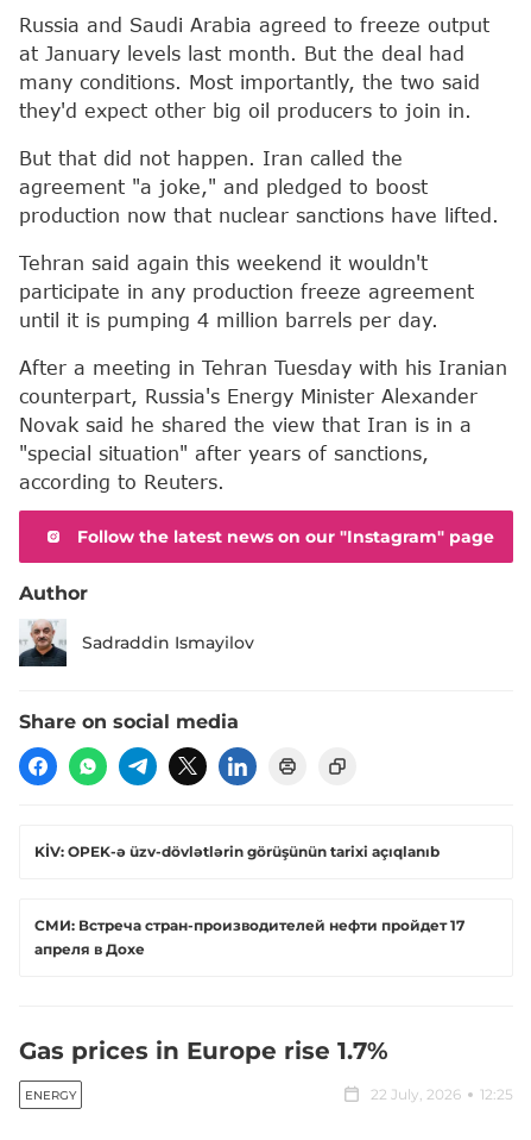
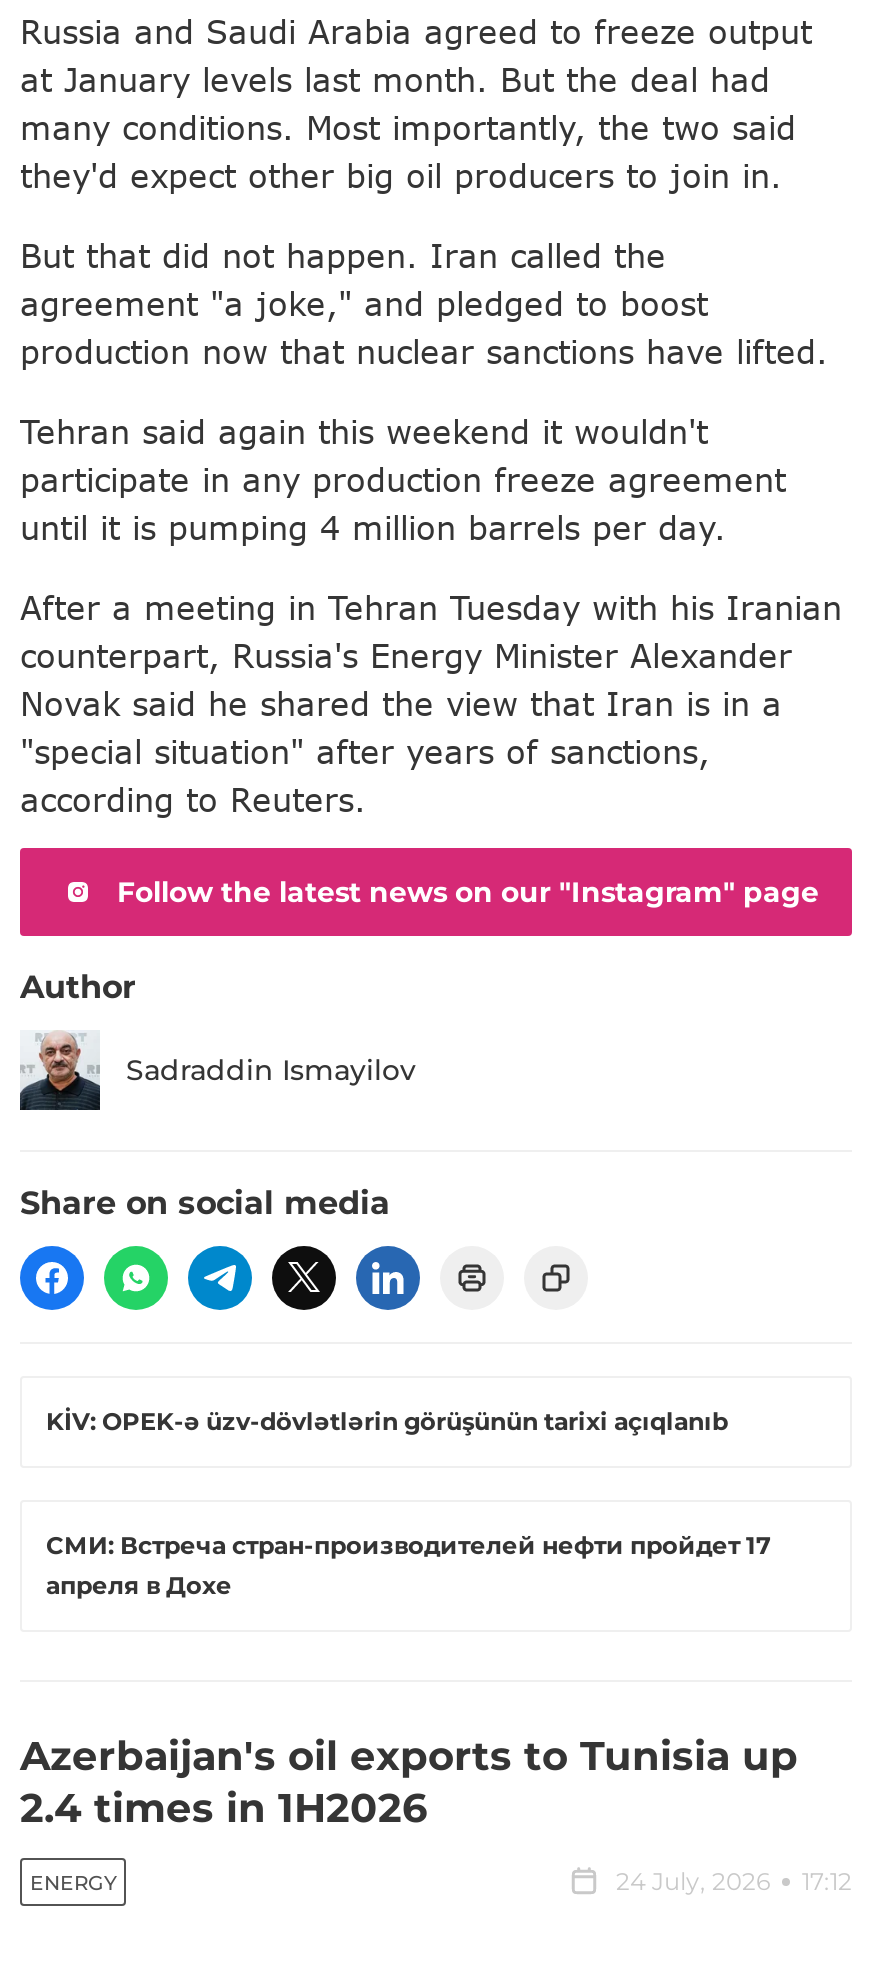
- Gas prices in Europe rise 1.7%
+ Azerbaijan's oil exports to Tunisia up
+ 2.4 times in 1H2026

- 22 July, 2026
- 12:25
+ 24 July, 2026
+ 17:12
